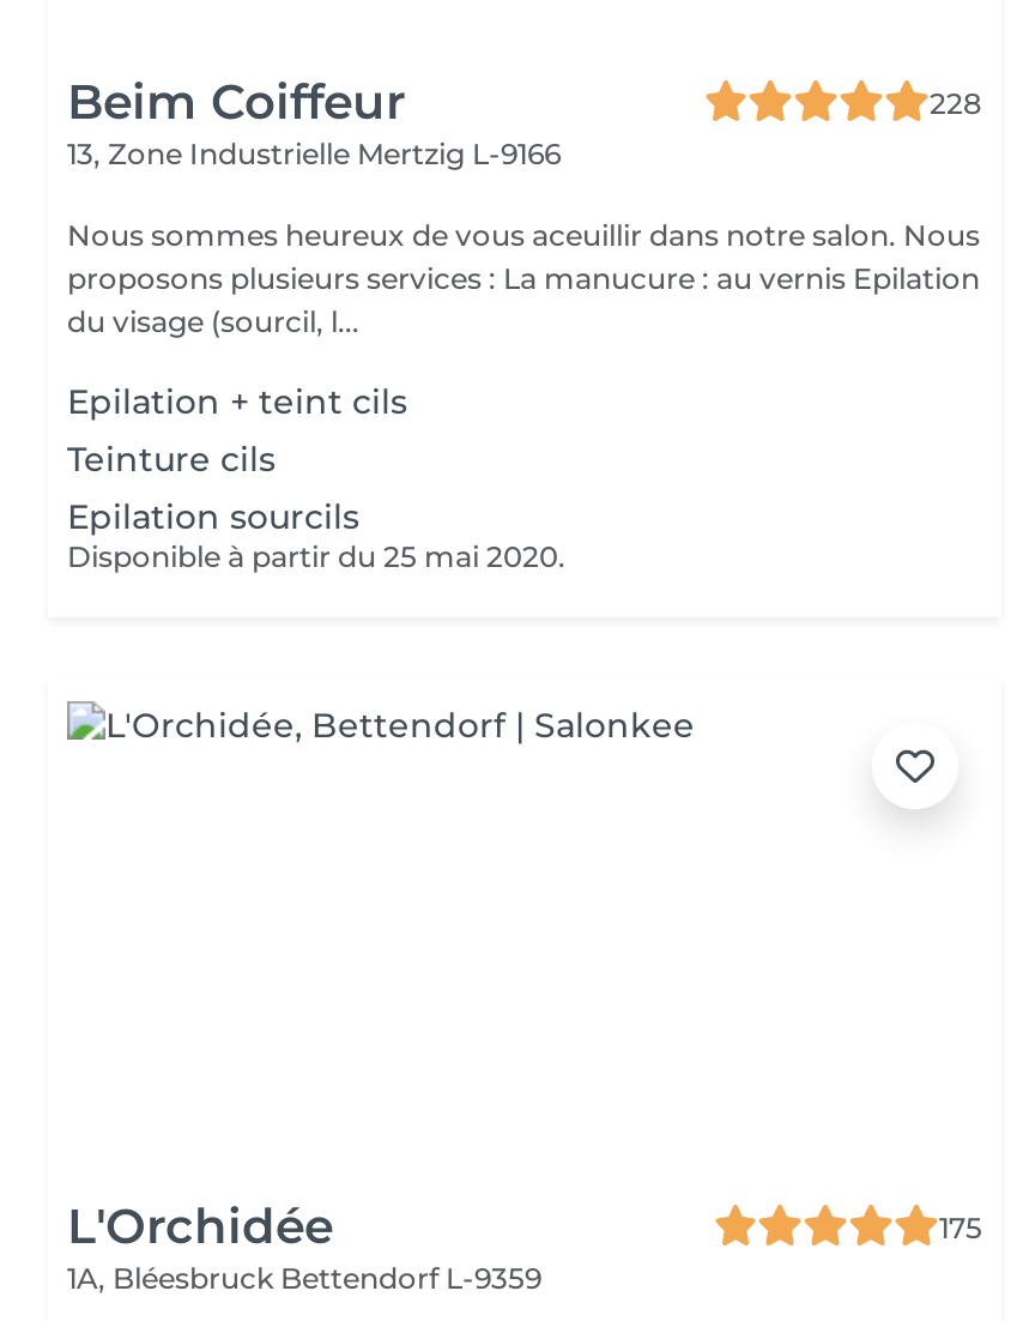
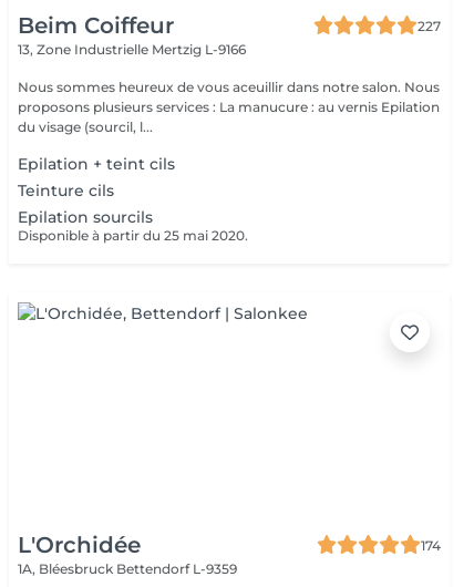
- 228
+ 227

- 175
+ 174
